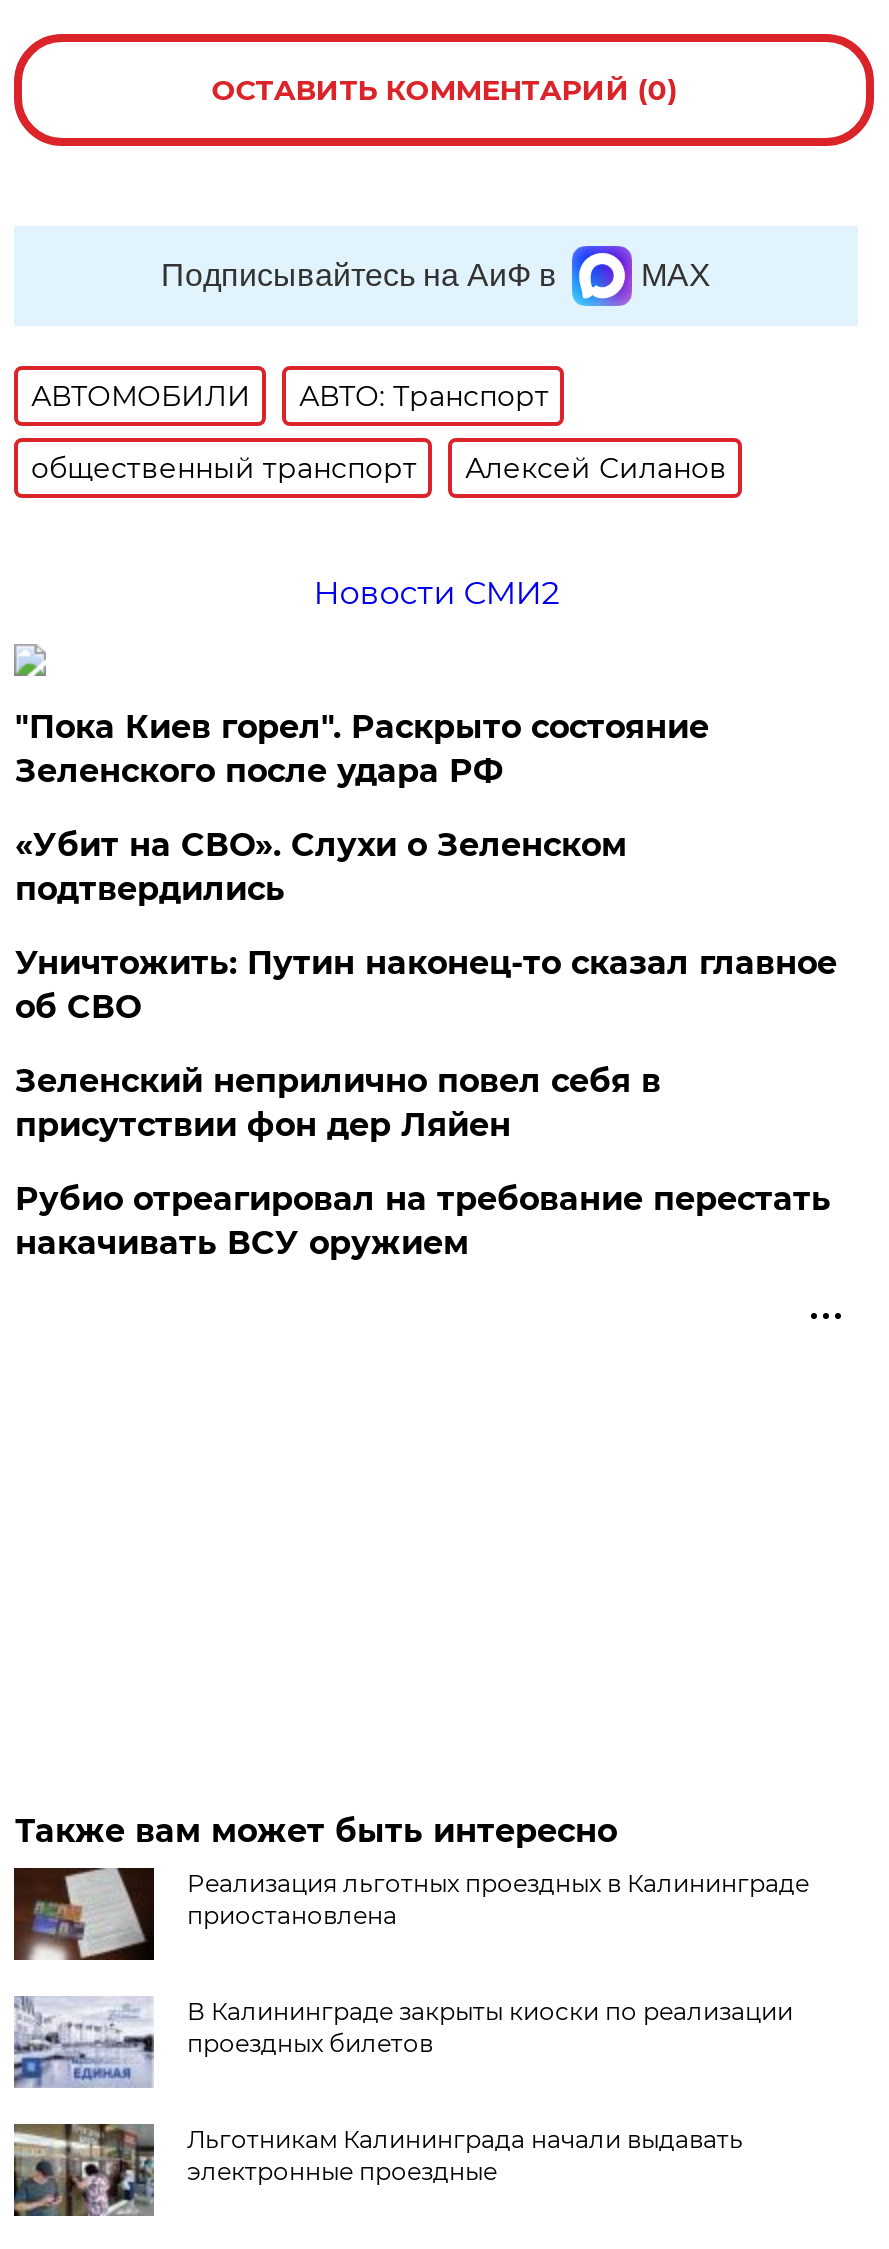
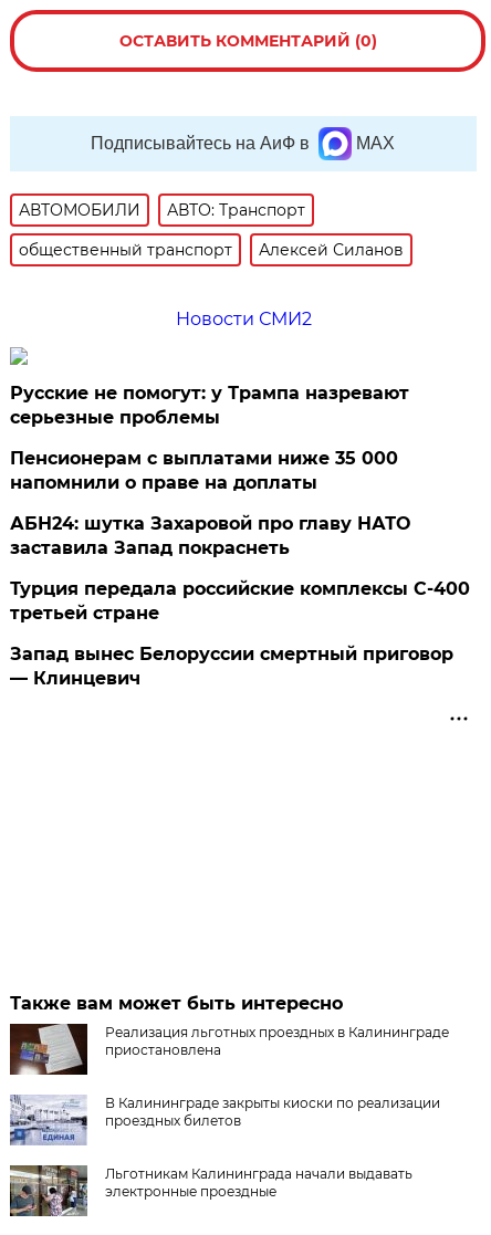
- "Пока Киев горел". Раскрыто состояние
- Зеленского после удара РФ
+ Русские не помогут: у Трампа назревают
+ серьезные проблемы

- «Убит на СВО». Слухи о Зеленском
- подтвердились
+ Пенсионерам с выплатами ниже 35 000
+ напомнили о праве на доплаты

- Уничтожить: Путин наконец-то сказал главное
- об СВО
+ АБН24: шутка Захаровой про главу НАТО
+ заставила Запад покраснеть

- Зеленский неприлично повел cебя в
- присутствии фон дер Ляйен
+ Турция передала российские комплексы С-400
+ третьей стране

- Рубио отреагировал на требование перестать
- накачивать ВСУ оружием
+ Запад вынес Белоруссии смертный приговор
+ — Клинцевич
